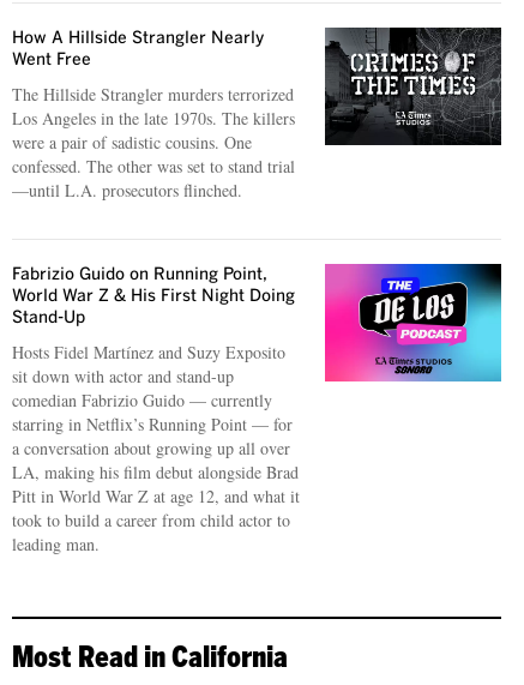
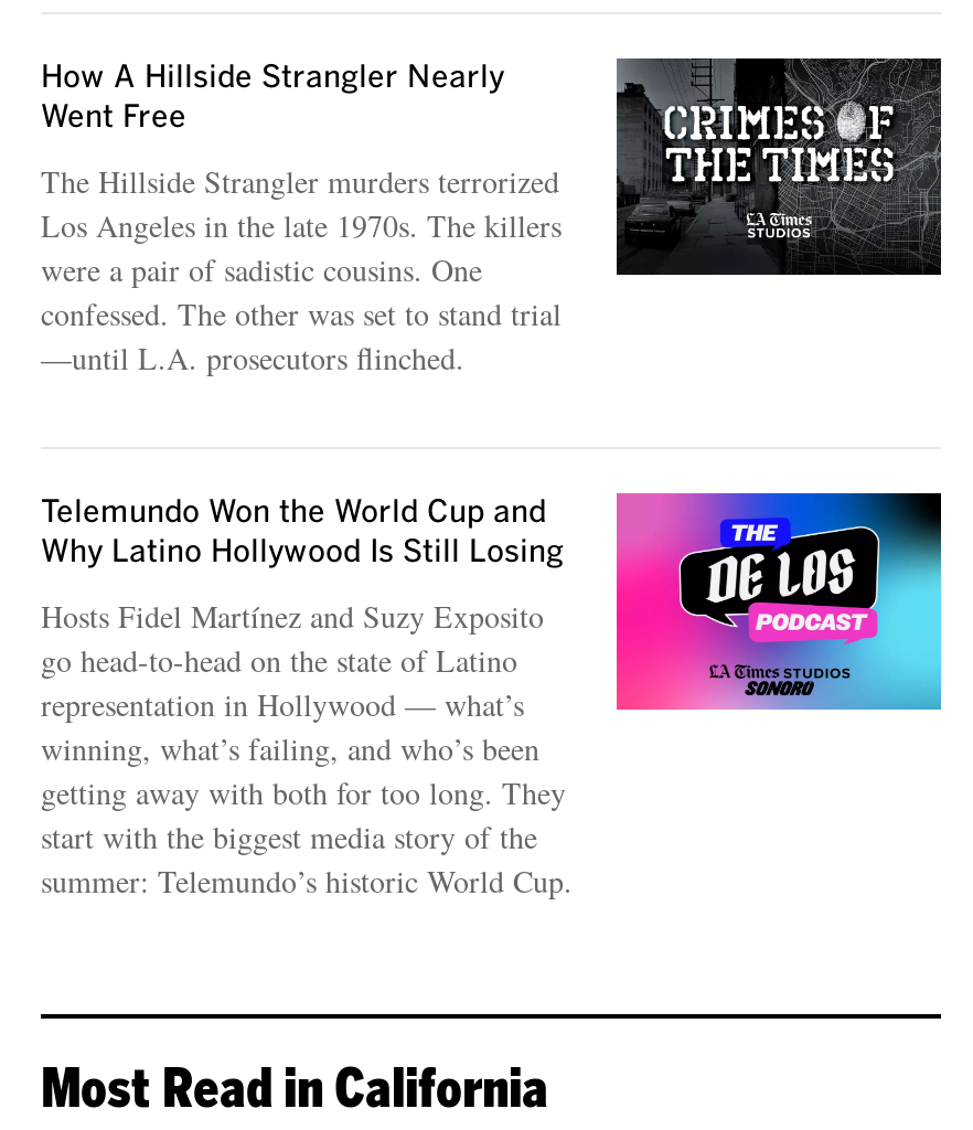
- Fabrizio Guido on Running Point,
- World War Z & His First Night Doing
- Stand-Up
+ Telemundo Won the World Cup and
+ Why Latino Hollywood Is Still Losing

- [image]
- sit down with actor and stand-up
- comedian Fabrizio Guido — currently
- starring in Netflix’s Running Point — for
- a conversation about growing up all over
- LA, making his film debut alongside Brad
- Pitt in World War Z at age 12, and what it
- took to build a career from child actor to
- leading man.
+ [image]
+ go head-to-head on the state of Latino
+ representation in Hollywood — what’s
+ winning, what’s failing, and who’s been
+ getting away with both for too long. They
+ start with the biggest media story of the
+ summer: Telemundo’s historic World Cup.
